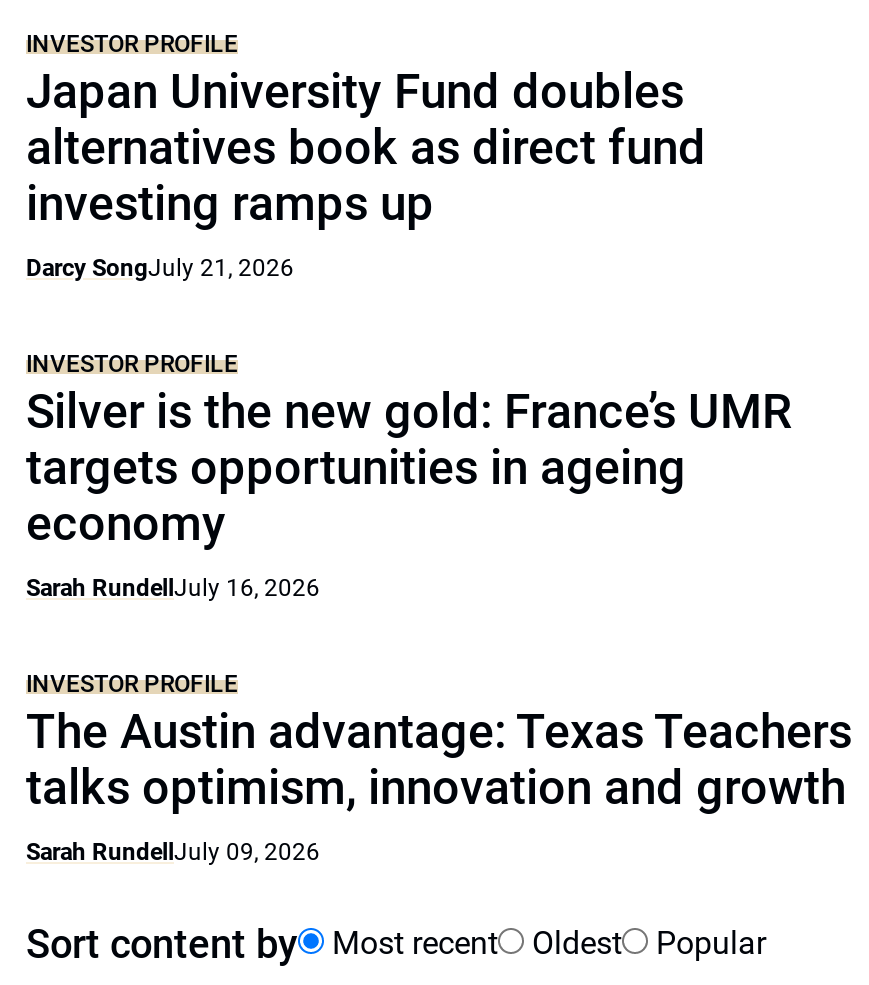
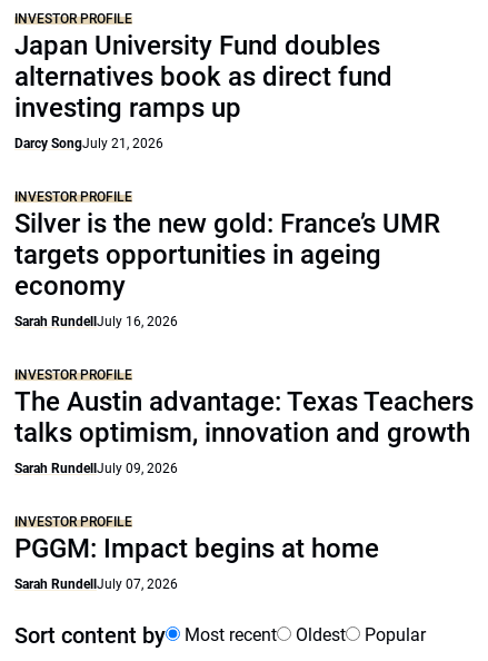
+ INVESTOR PROFILE
+ PGGM: Impact begins at home
+ Sarah RundellJuly 07, 2026
